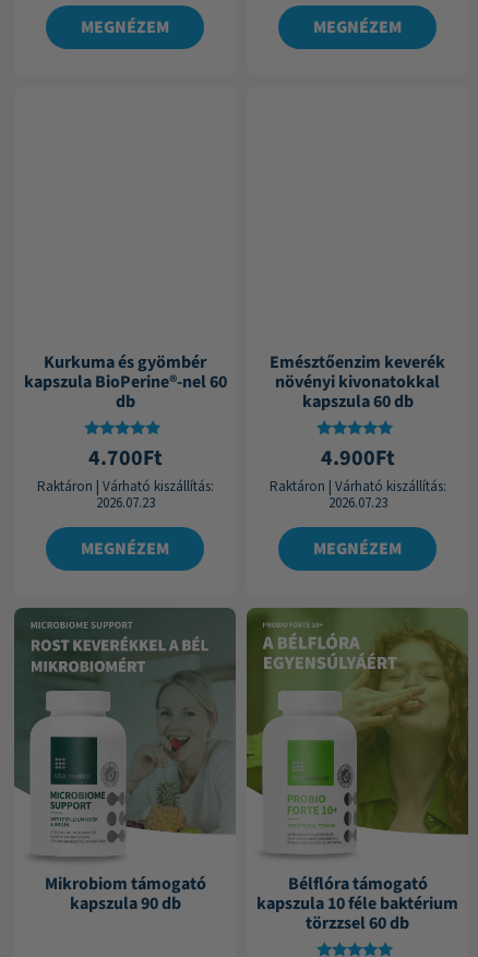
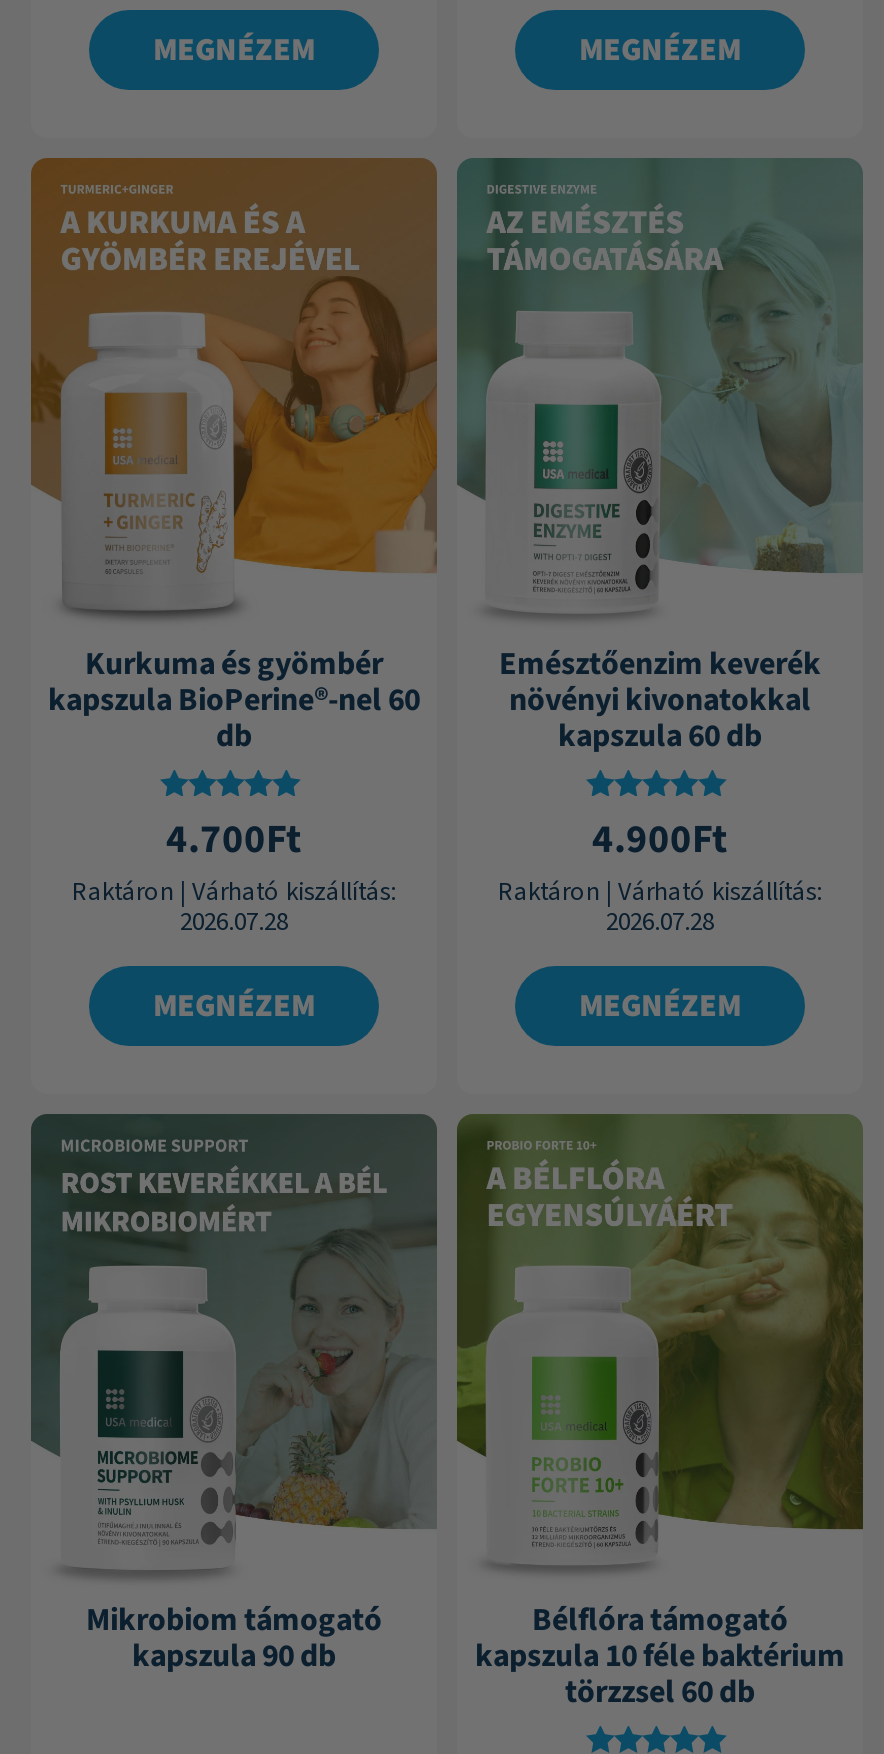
+ [image]

+ [image]

- 2026.07.23
+ 2026.07.28

- 2026.07.23
+ 2026.07.28
